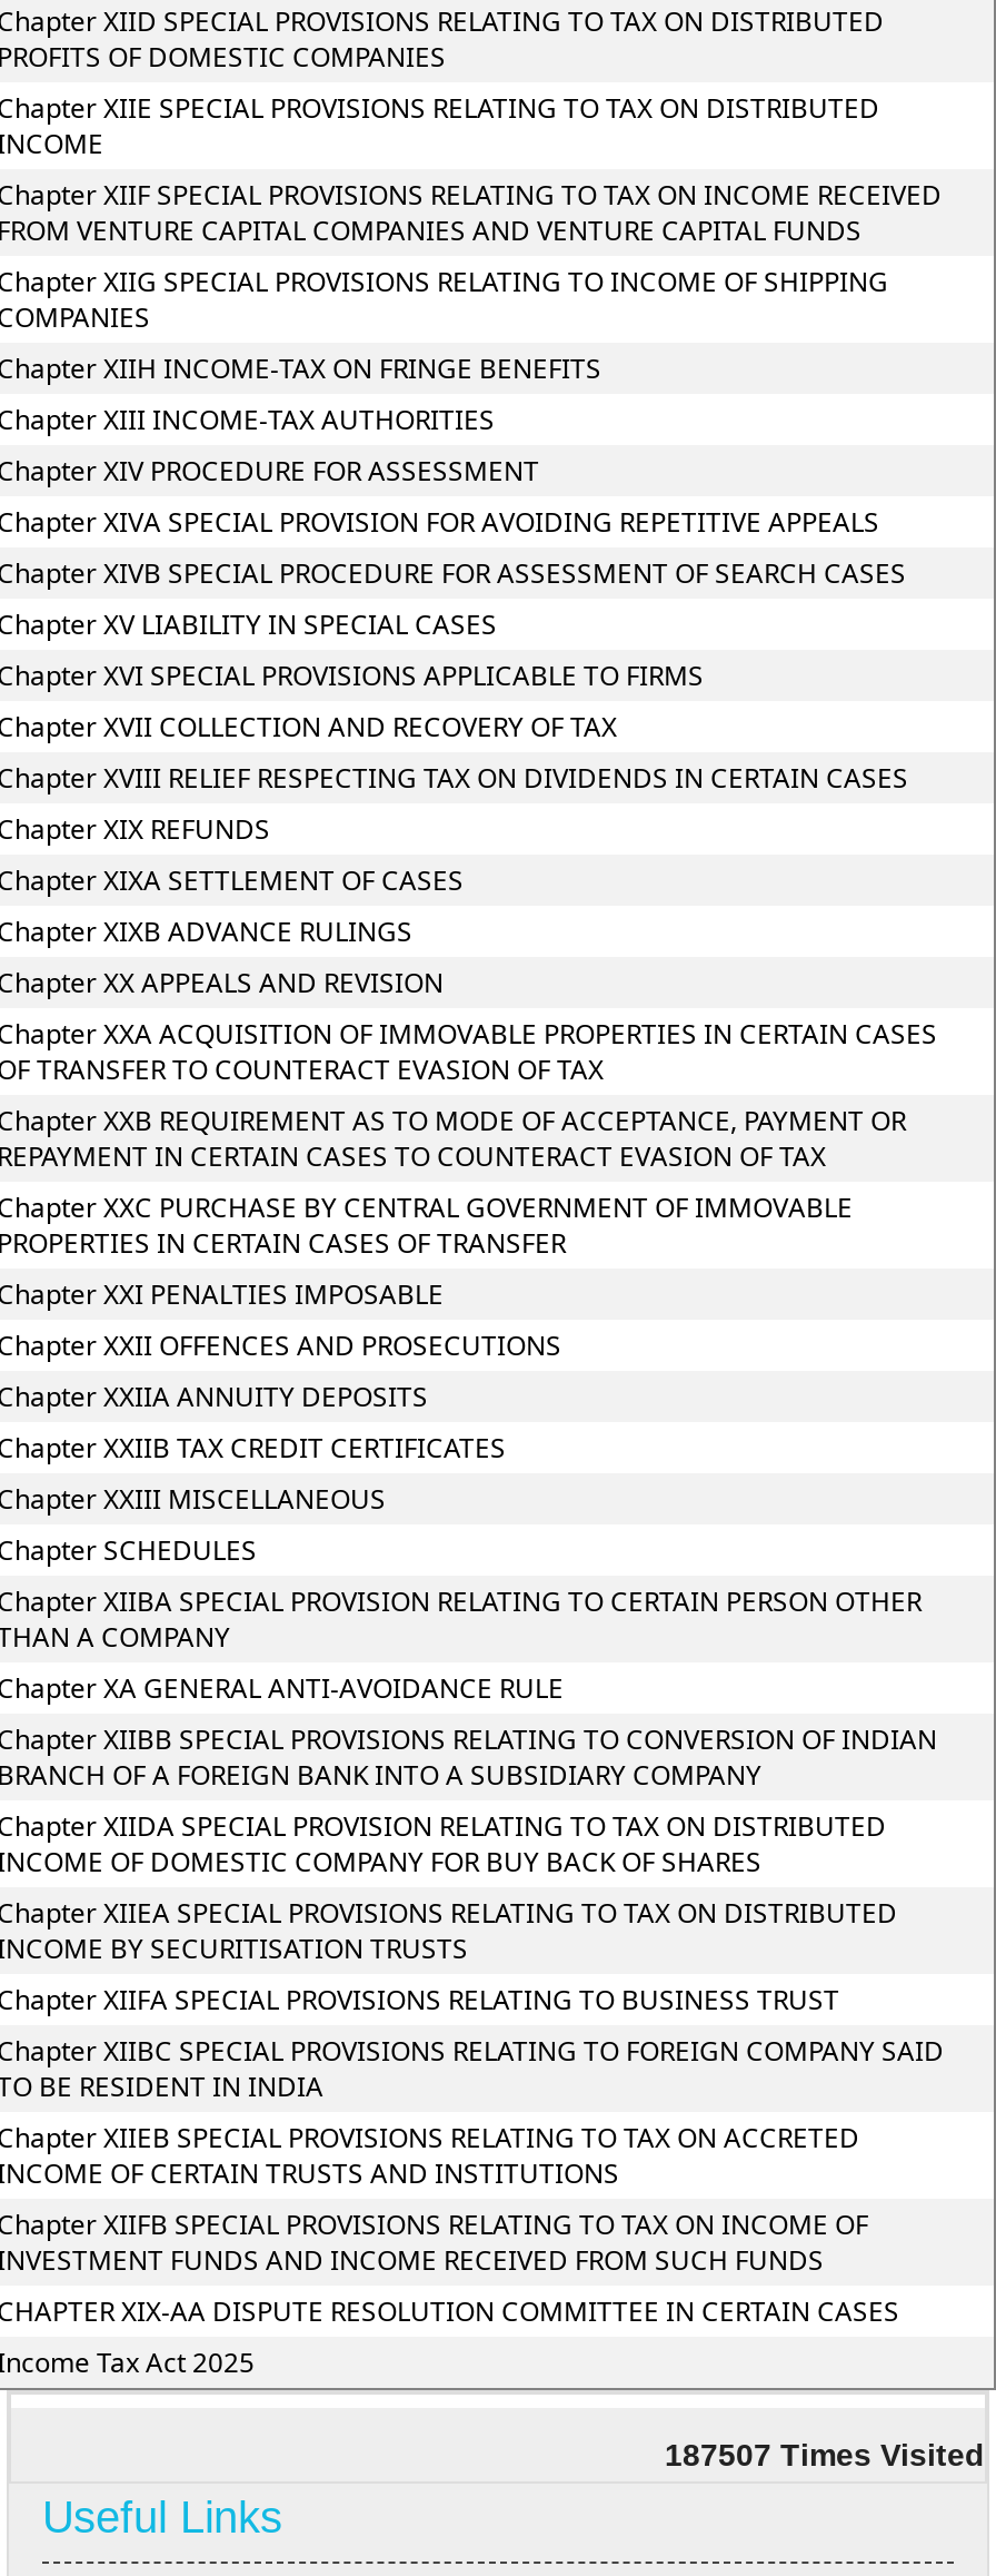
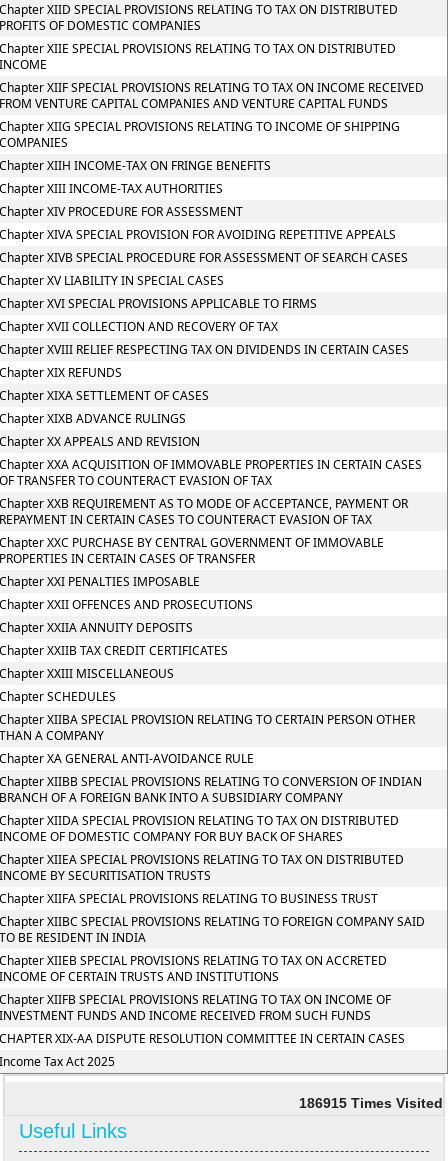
- 187507 Times Visited
+ 186915 Times Visited
